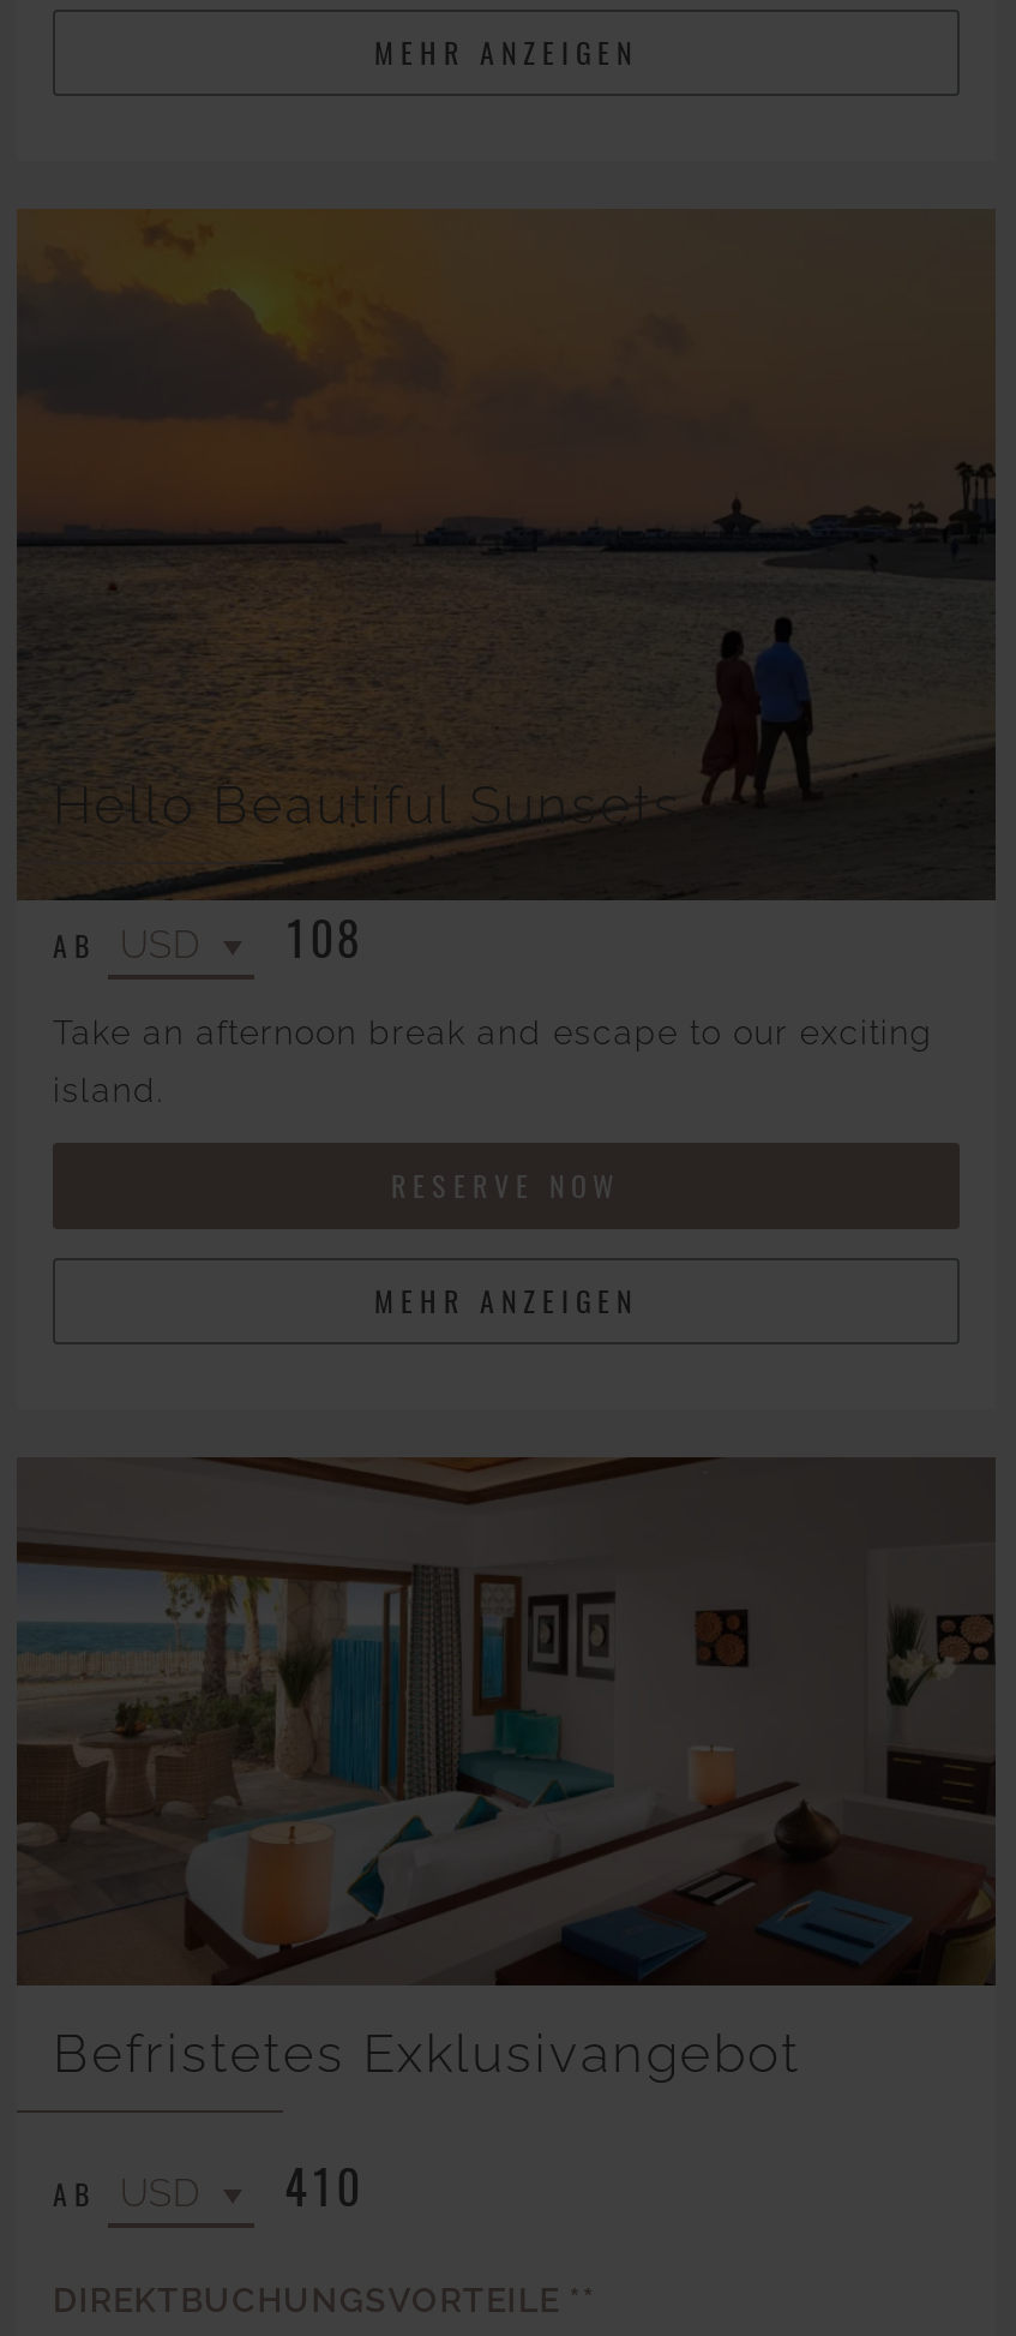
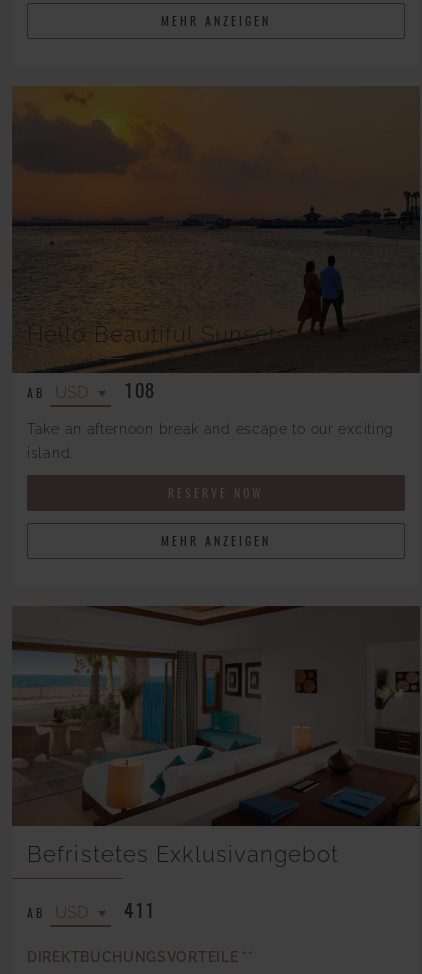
- 410
+ 411
